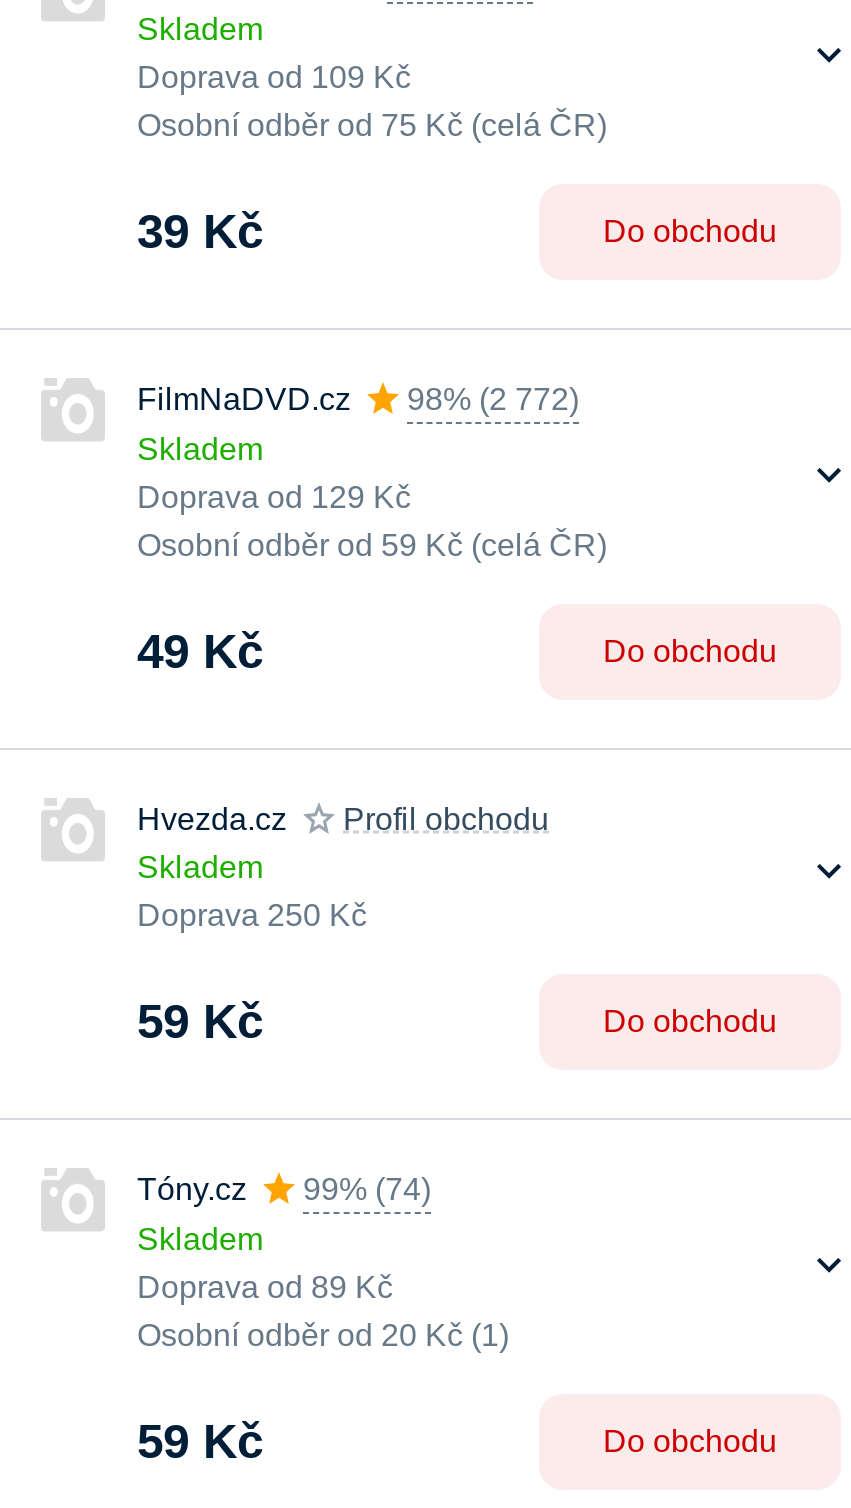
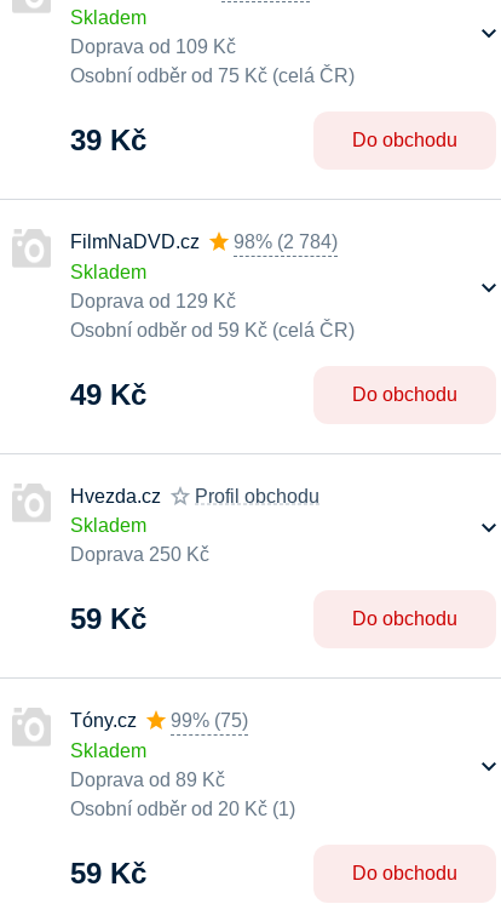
- FilmNaDVD.cz 98% (2 772)
+ FilmNaDVD.cz 98% (2 784)

- Tóny.cz 99% (74)
+ Tóny.cz 99% (75)
